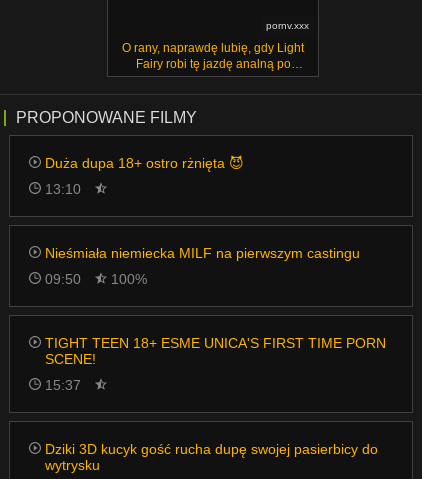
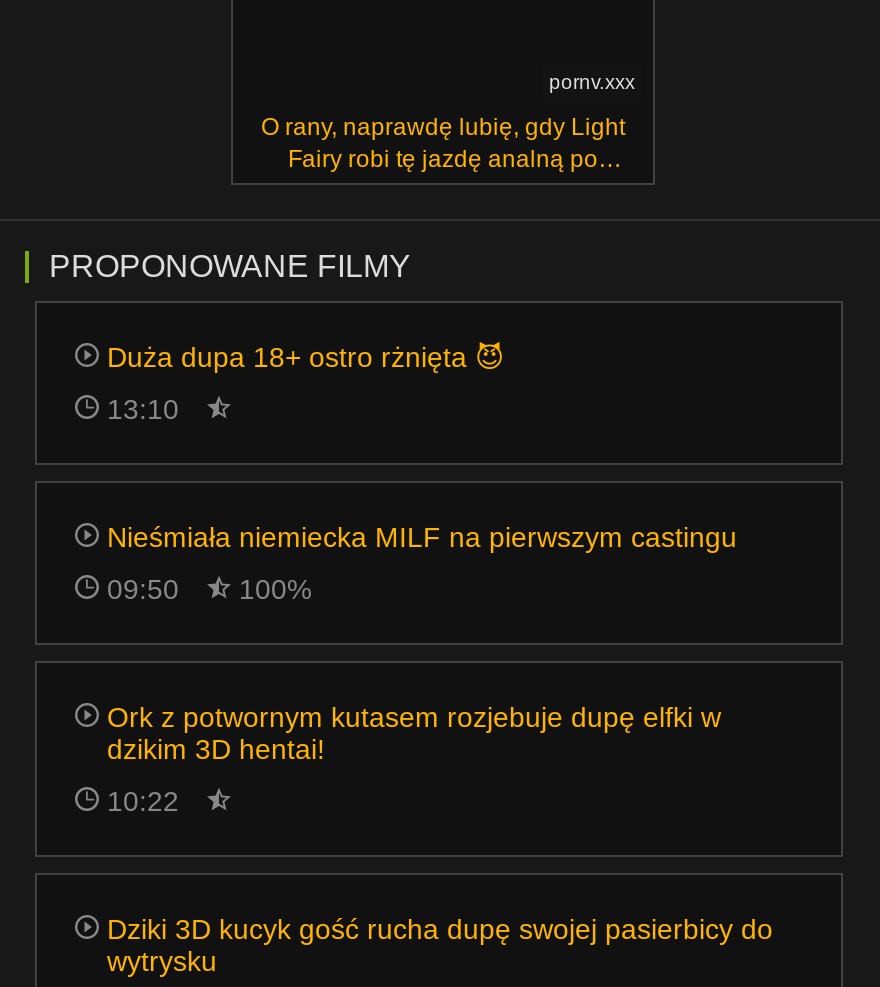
- TIGHT TEEN 18+ ESME UNICA'S FIRST TIME PORN
- SCENE!
+ Ork z potwornym kutasem rozjebuje dupę elfki w
+ dzikim 3D hentai!

- 15:37
+ 10:22
